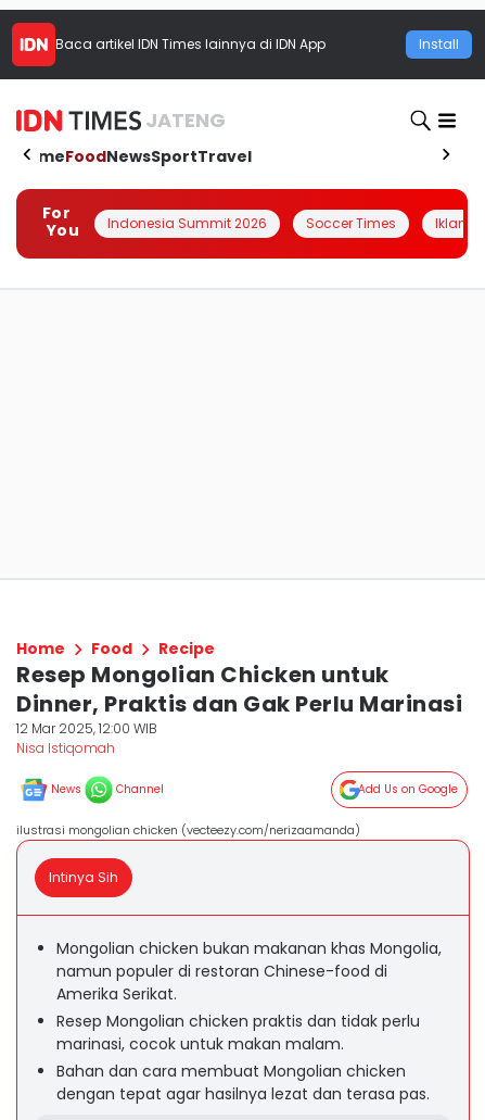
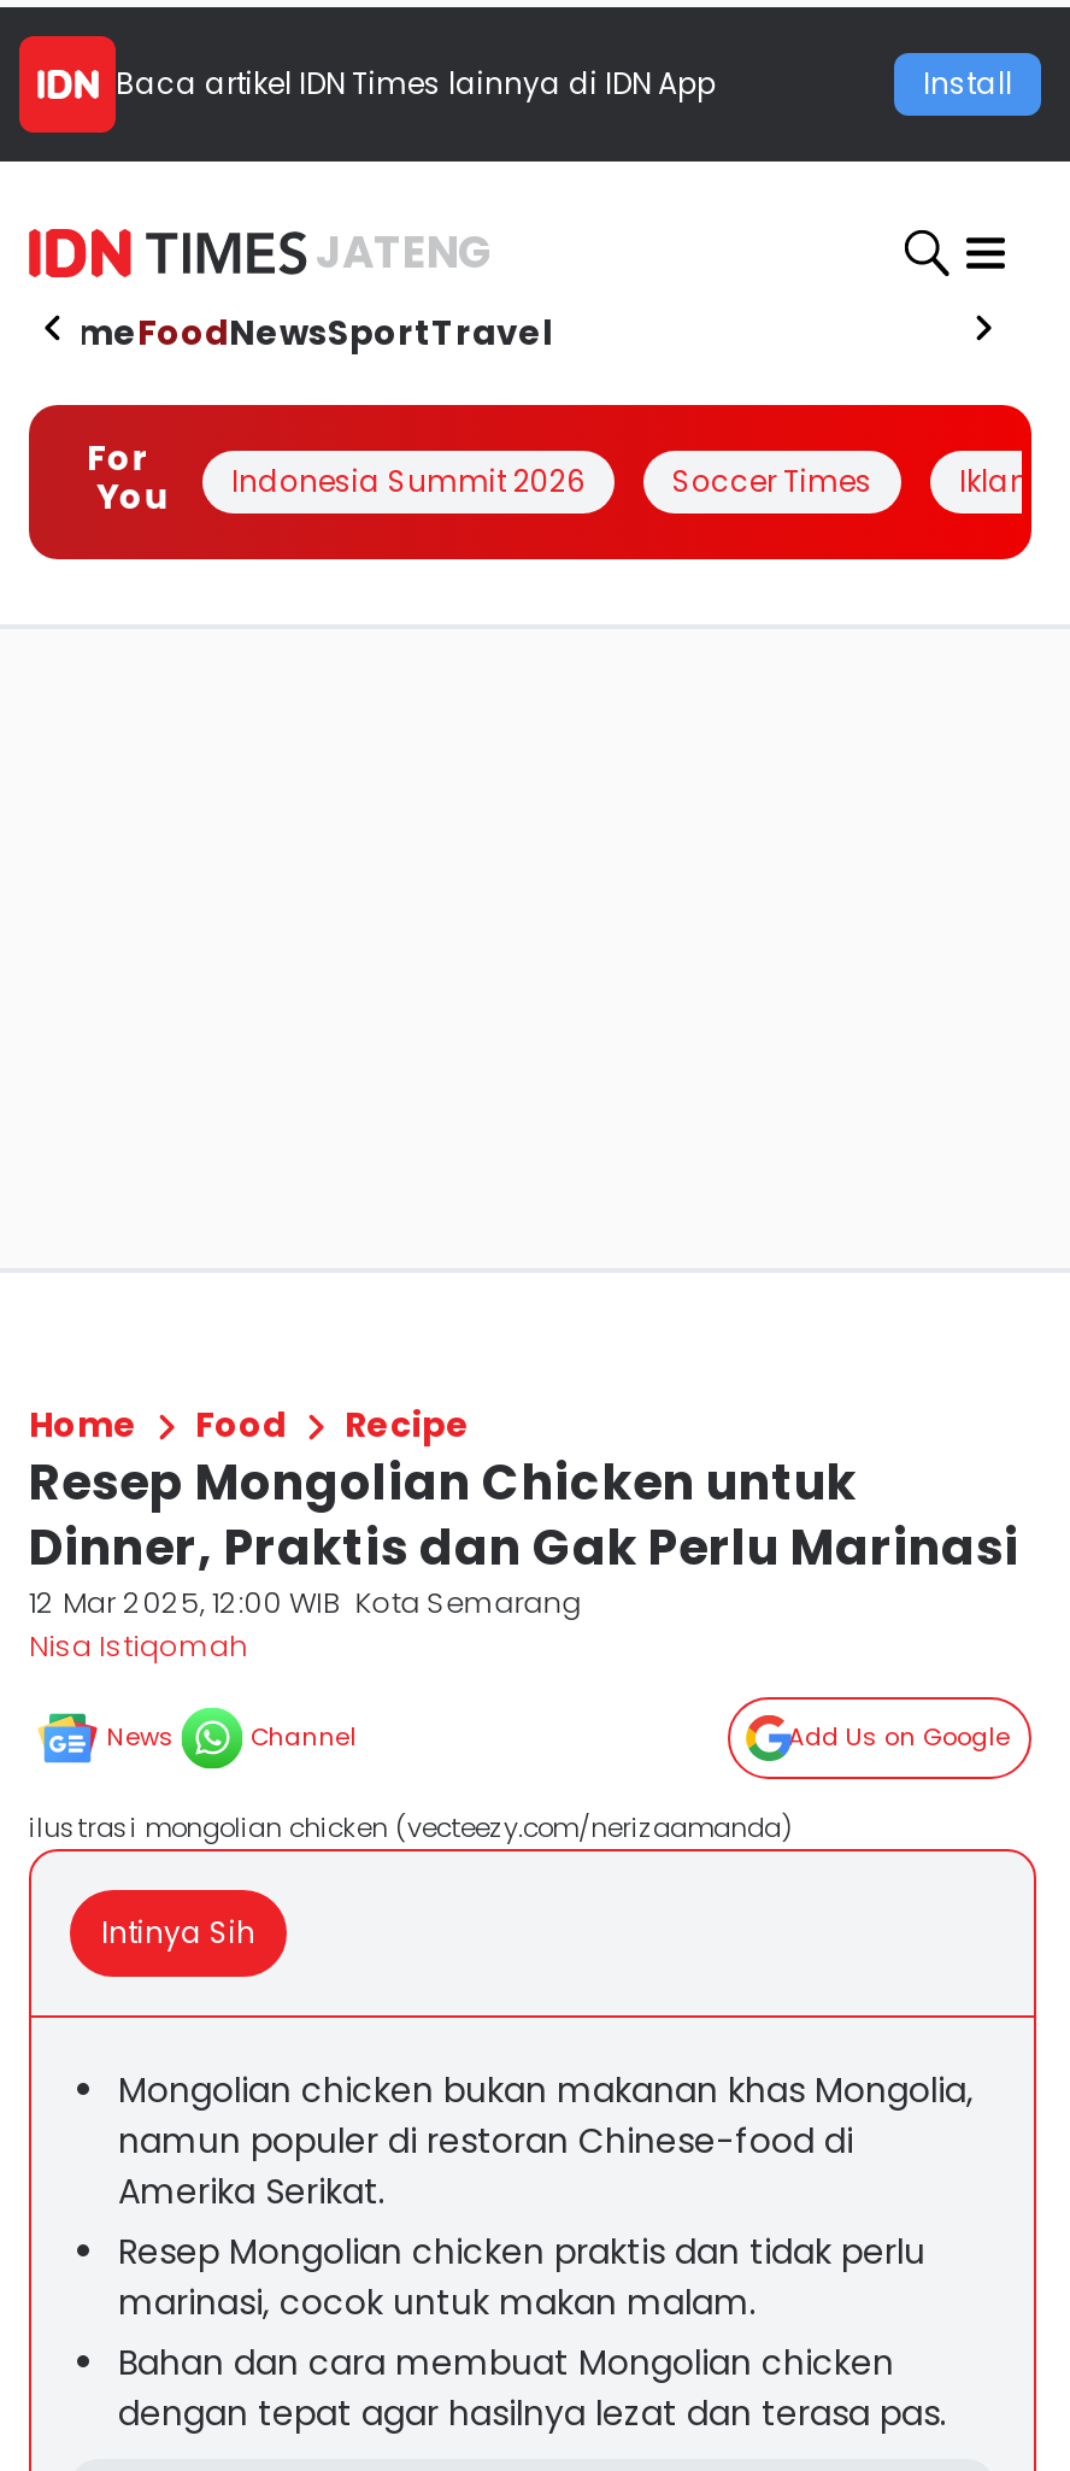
- 12 Mar 2025, 12:00 WIB
+ 12 Mar 2025, 12:00 WIB Kota Semarang
